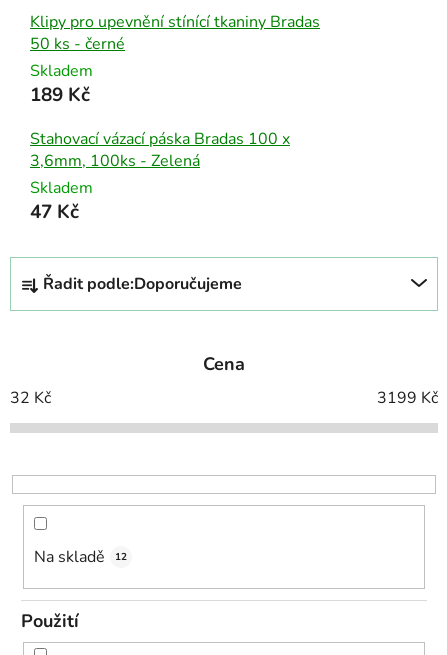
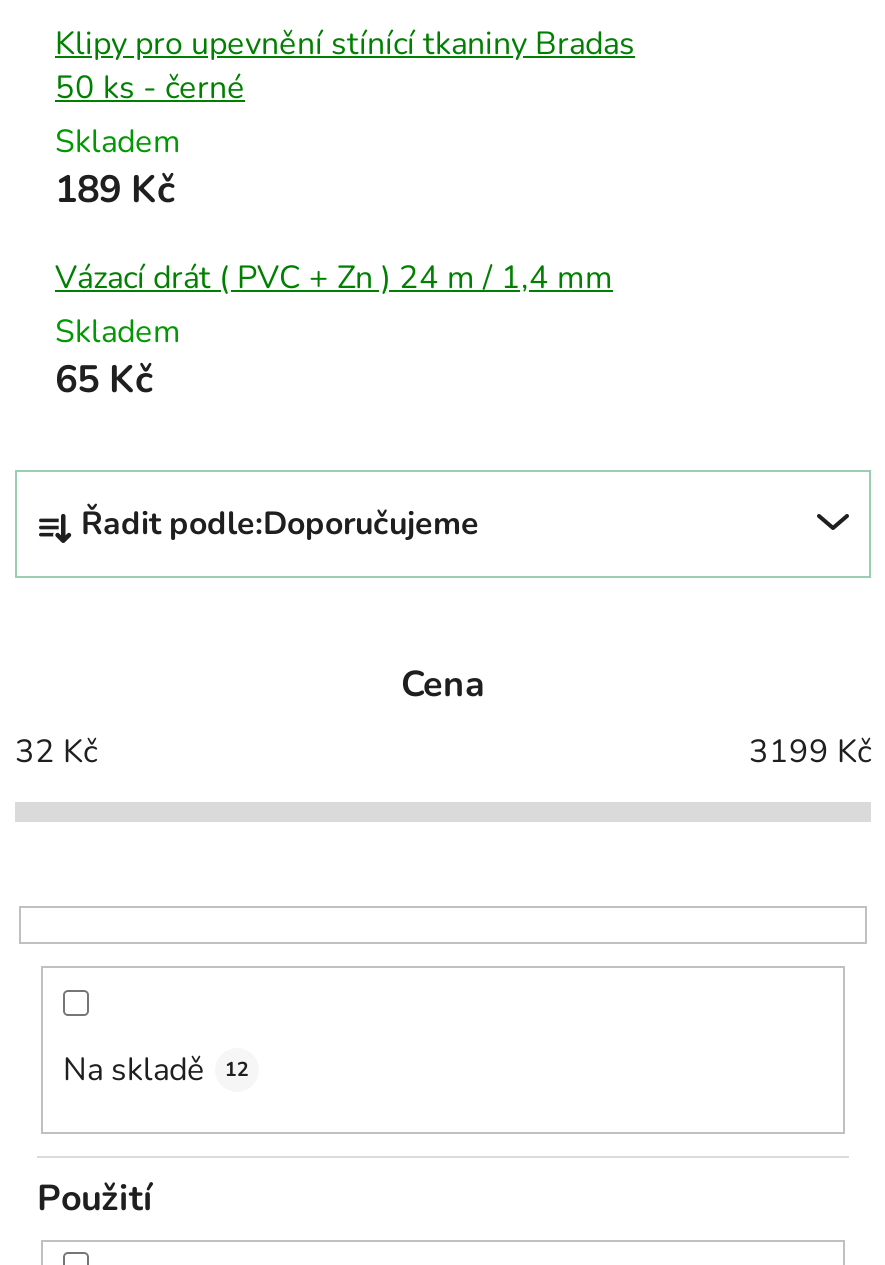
- Stahovací vázací páska Bradas 100 x
- 3,6mm, 100ks - Zelená
+ Vázací drát ( PVC + Zn ) 24 m / 1,4 mm

- 47 Kč
+ 65 Kč
